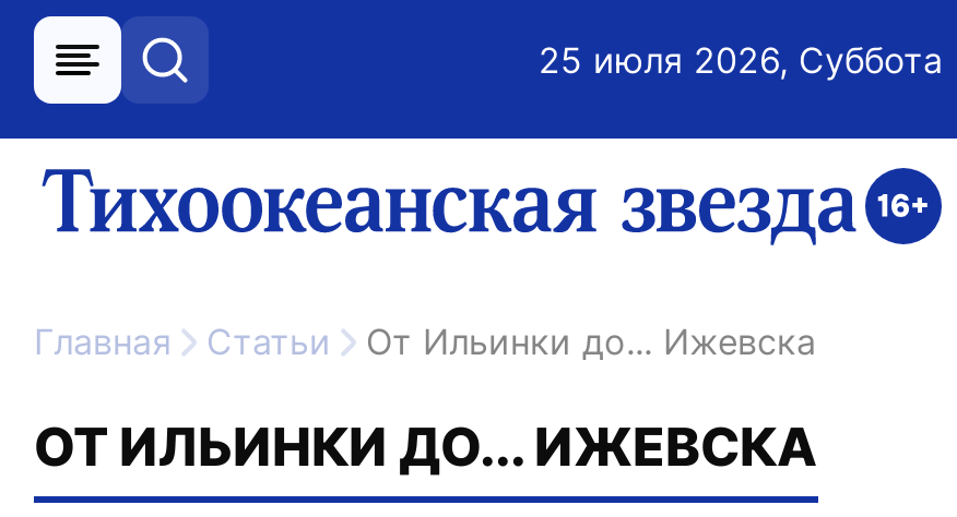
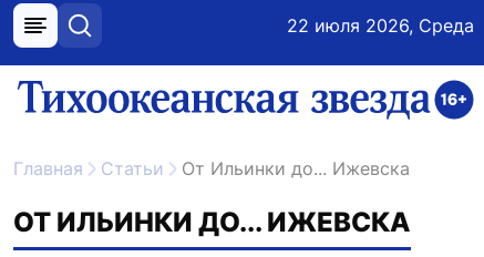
- 25 июля 2026, Суббота
+ 22 июля 2026, Среда
